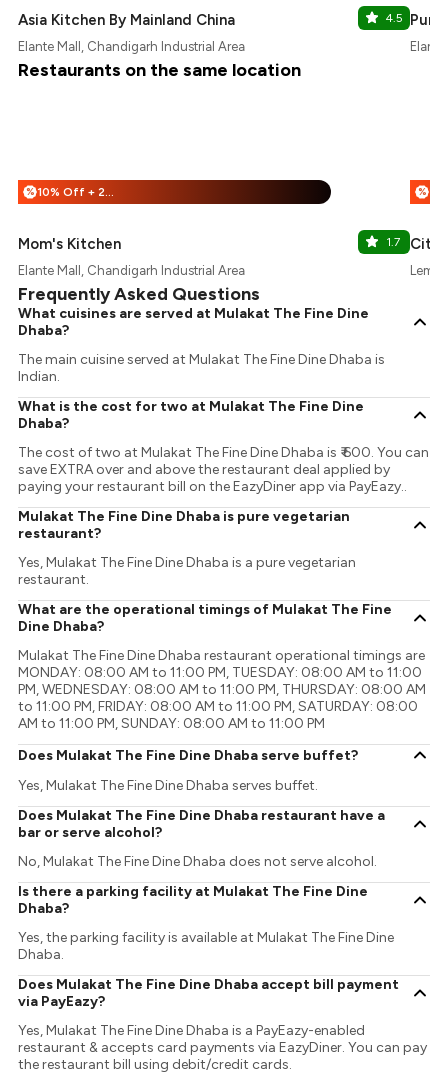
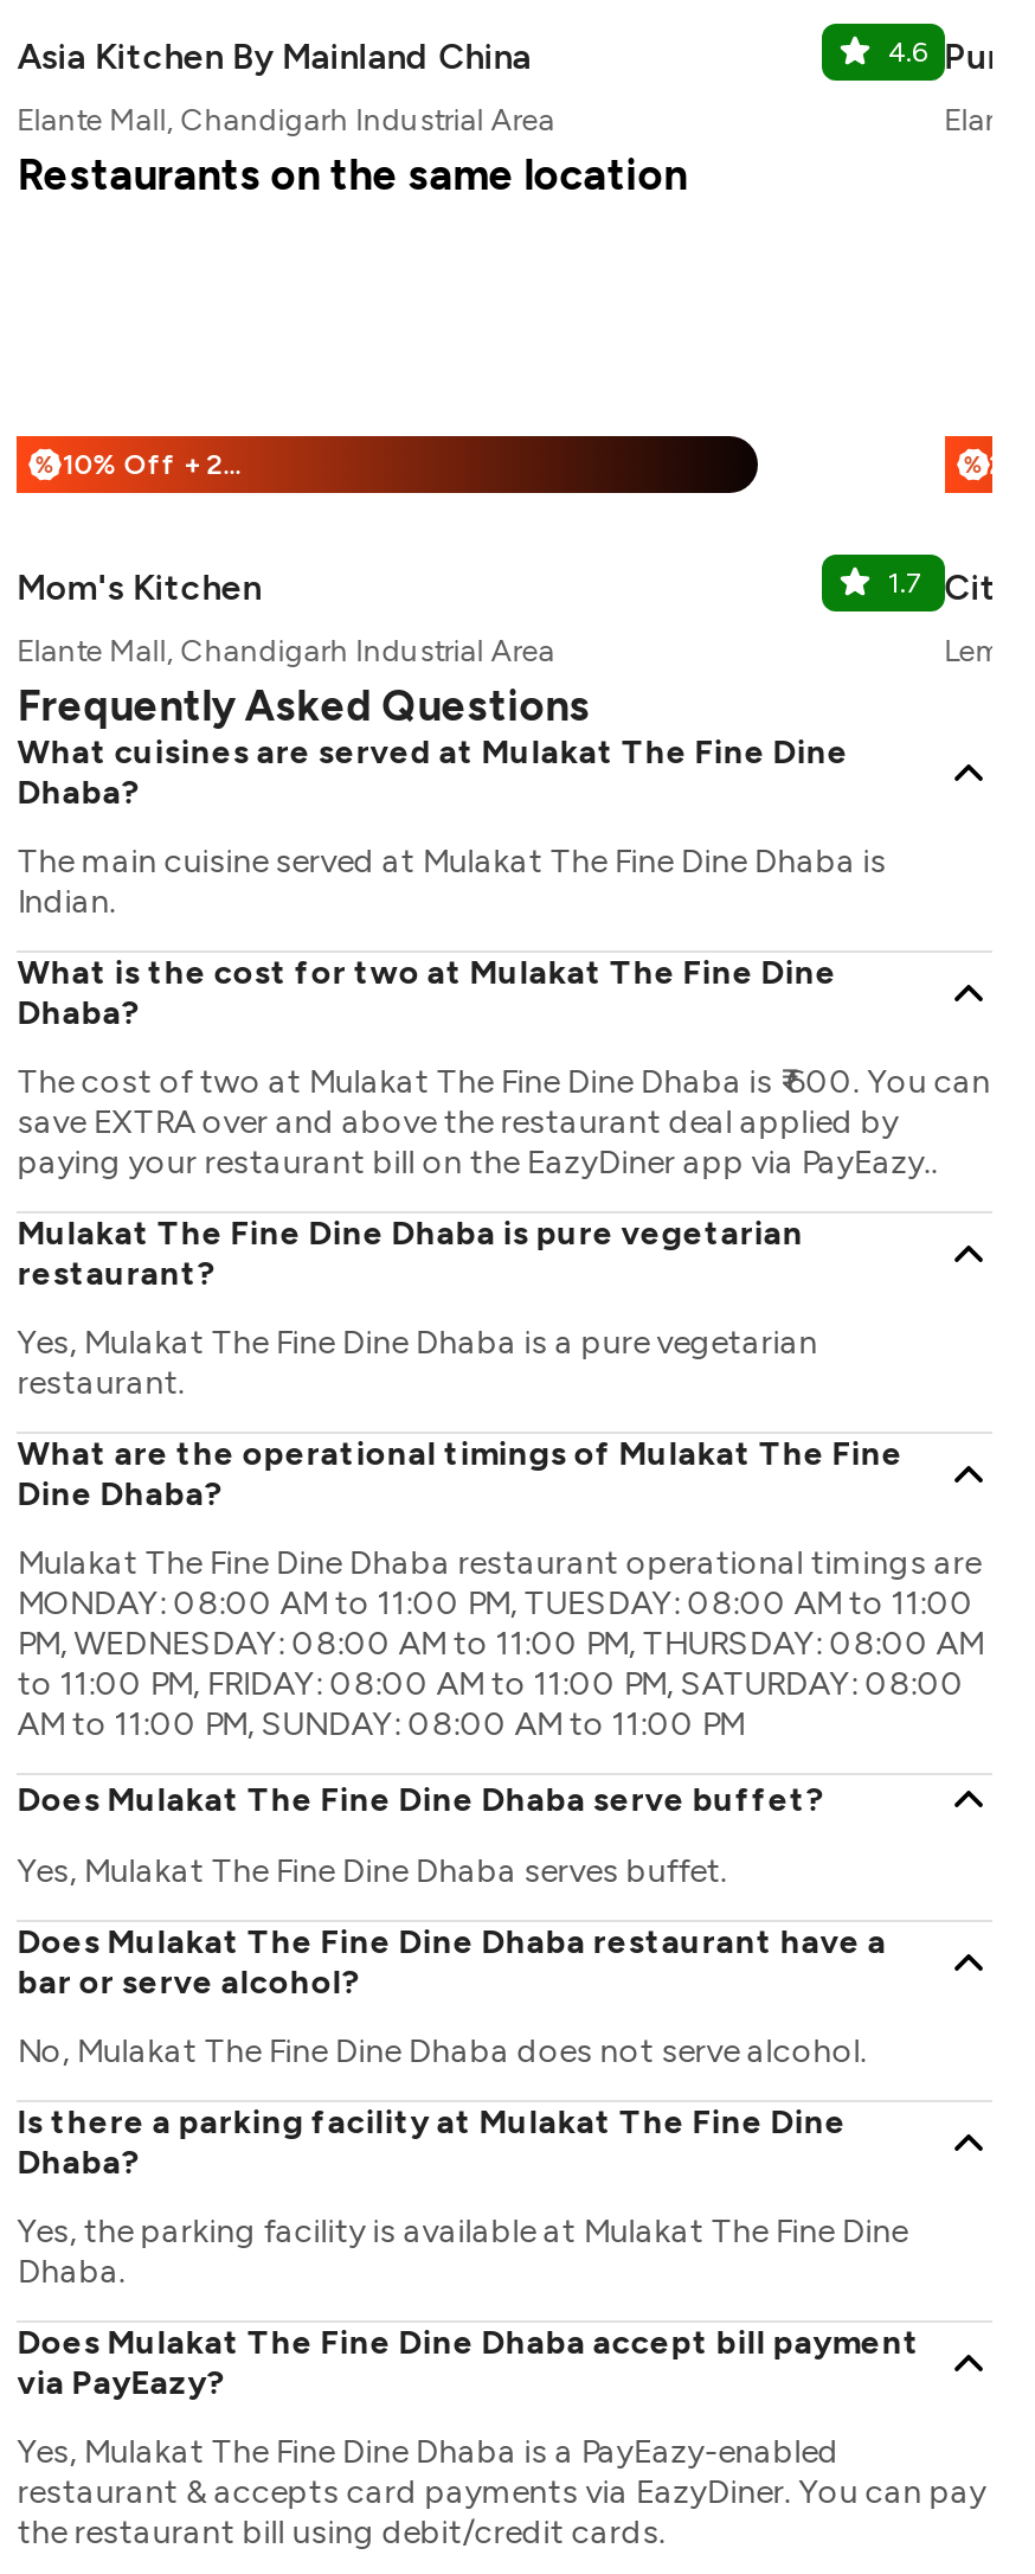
- 4.5
+ 4.6
